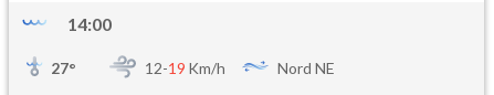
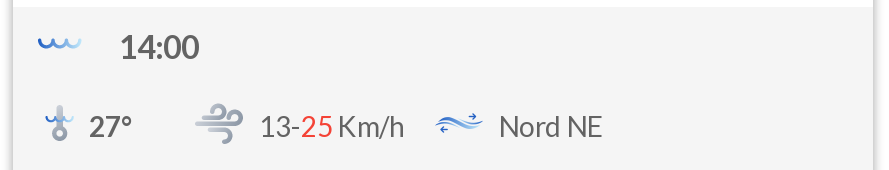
- 12-19 Km/h
+ 13-25 Km/h
